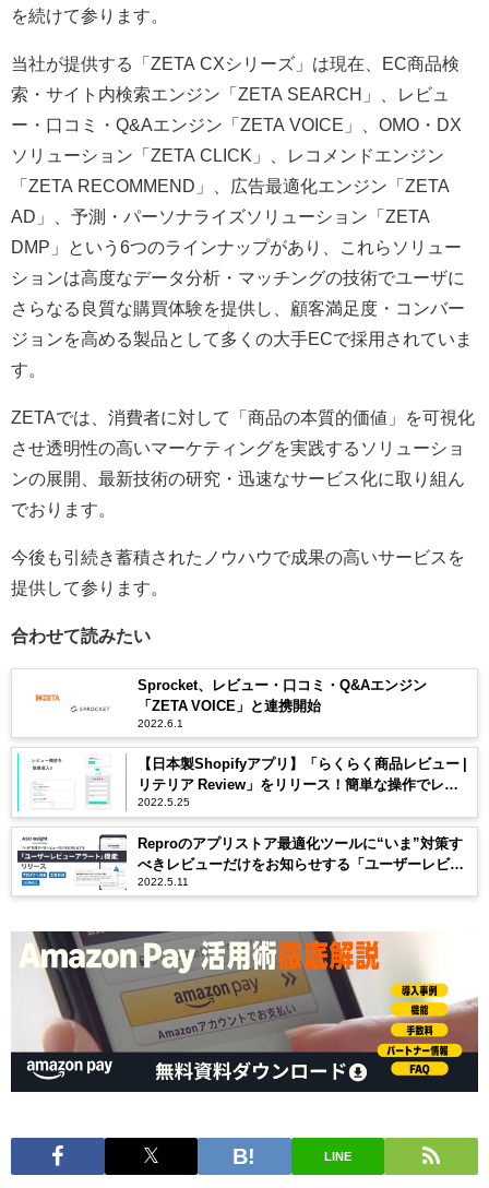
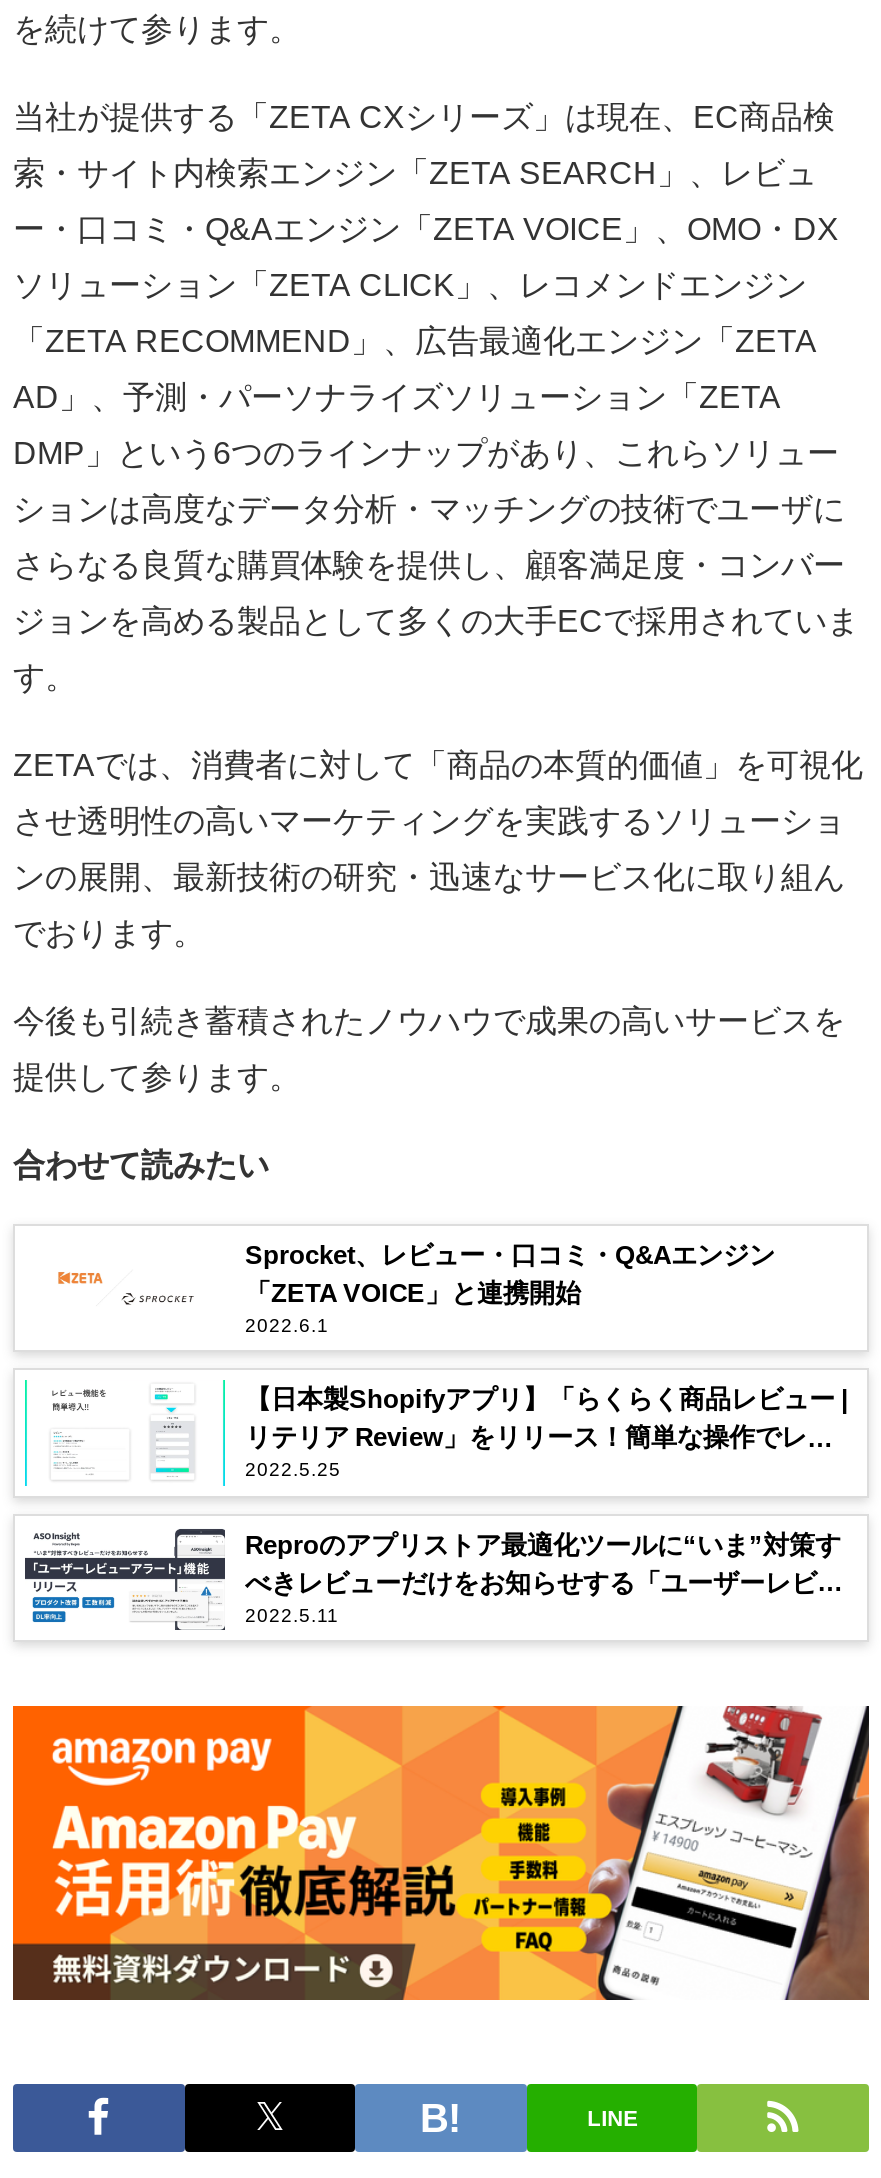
- [image]
+ [image]
